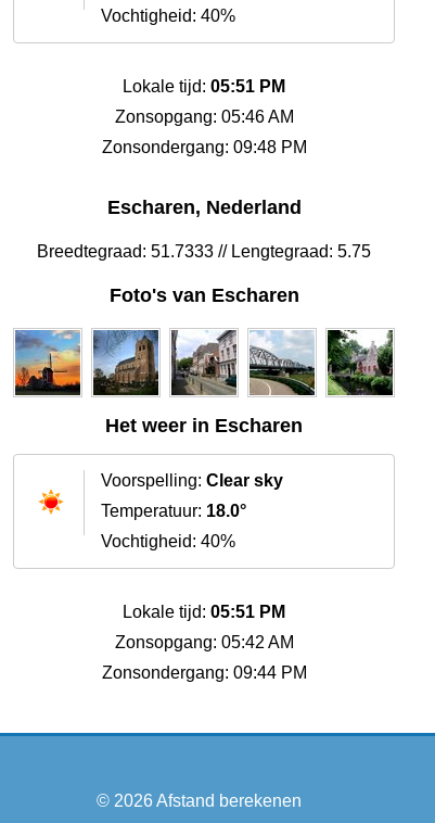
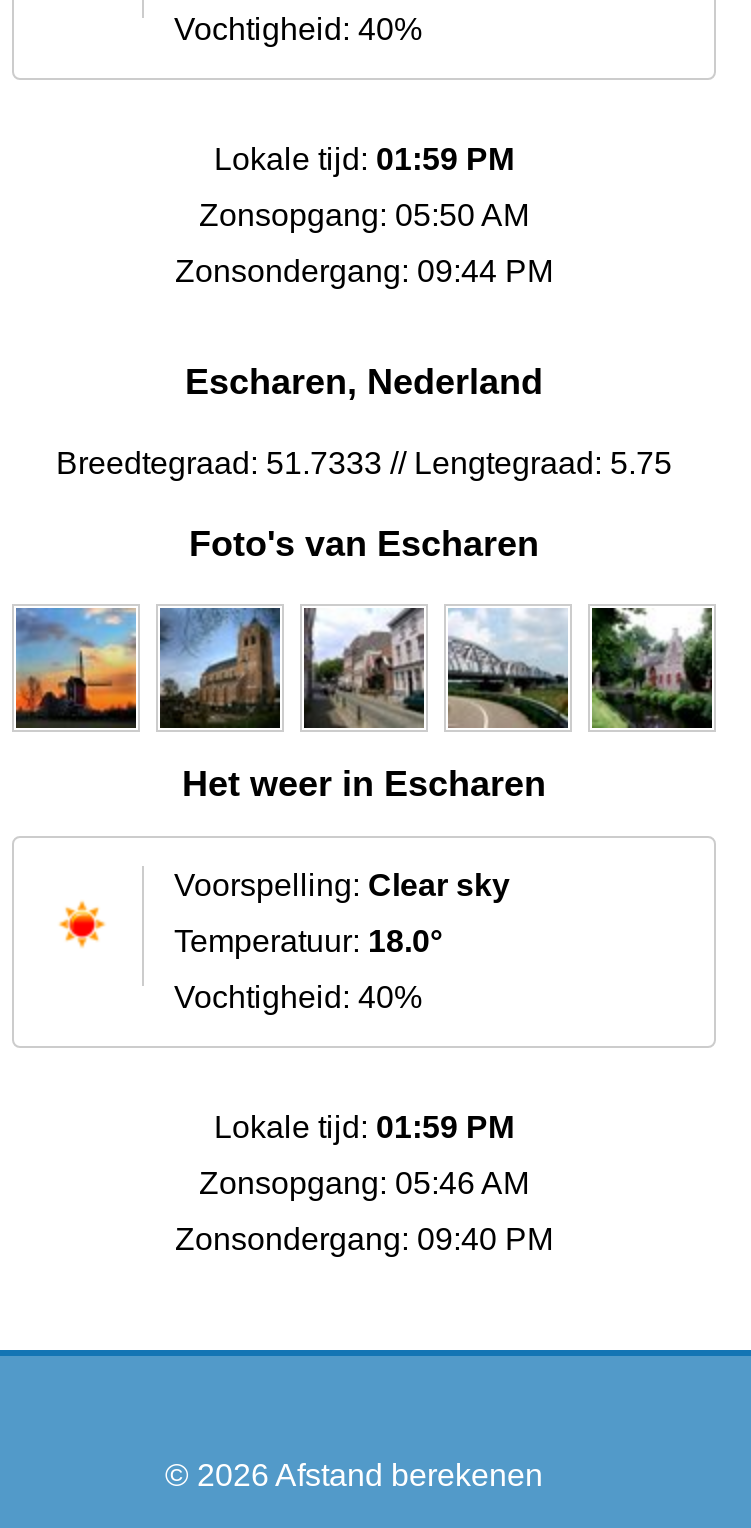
+ Zonsopgang: 05:50 AM

- Lokale tijd: 05:51 PM
+ Lokale tijd: 01:59 PM

moved down: Zonsopgang: 05:46 AM

- Zonsondergang: 09:48 PM

+ Zonsondergang: 09:40 PM

- Lokale tijd: 05:51 PM
+ Lokale tijd: 01:59 PM

- Zonsopgang: 05:42 AM

moved up: Zonsondergang: 09:44 PM
